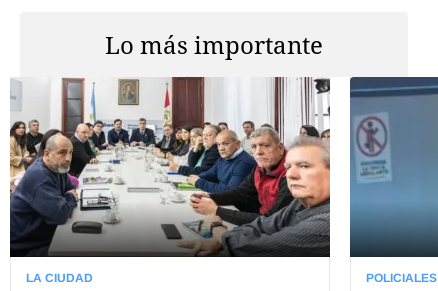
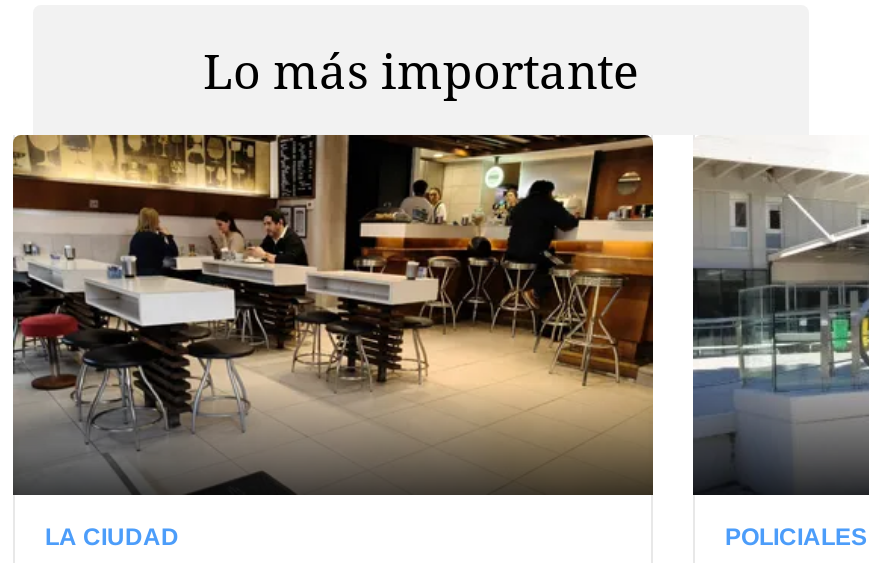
- [image]
+ [image]

- [image]
+ [image]
